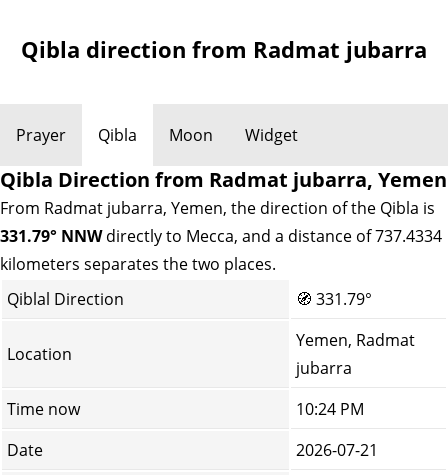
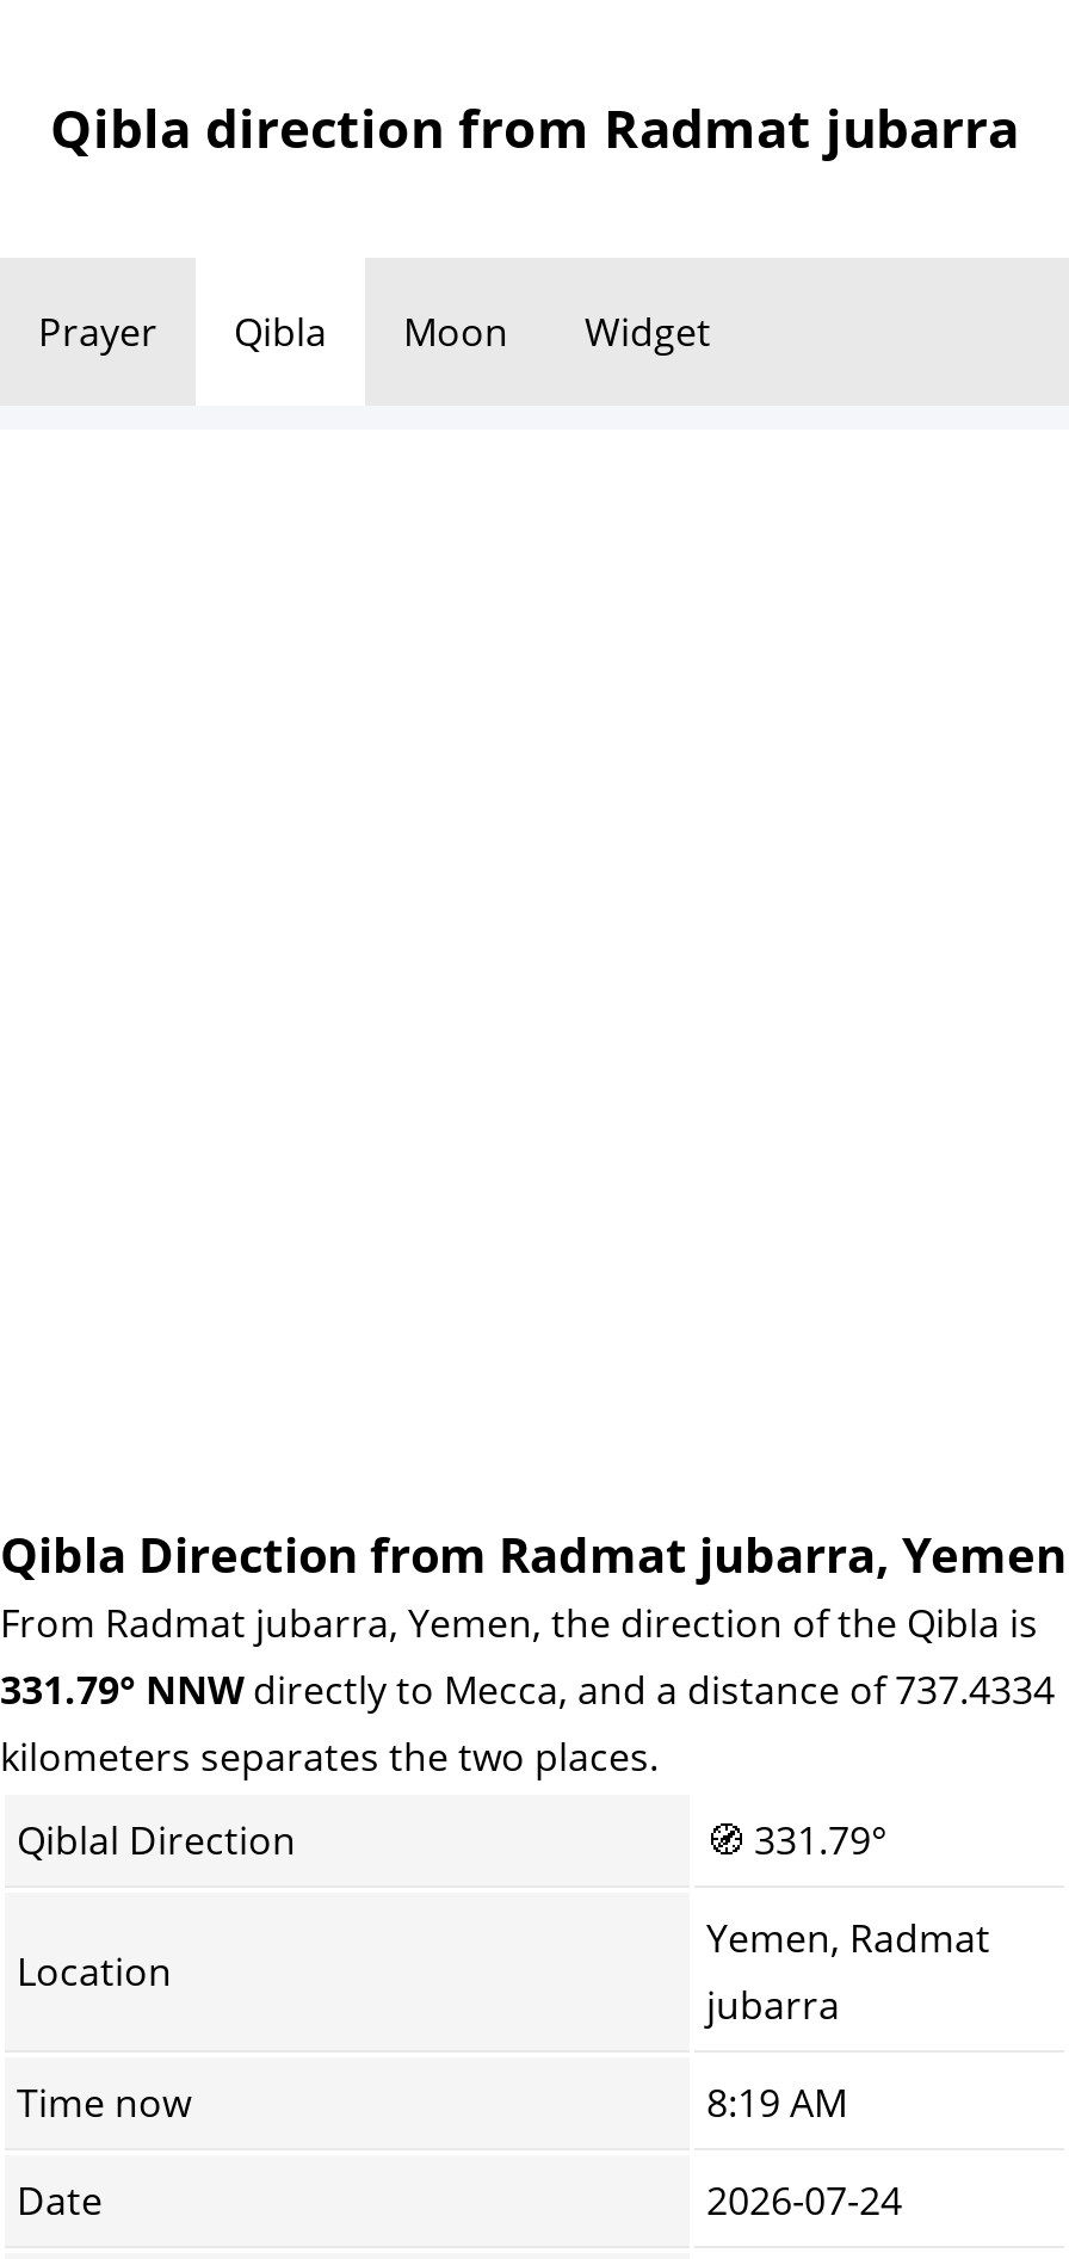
- 10:24 PM
+ 8:19 AM

- 2026-07-21
+ 2026-07-24
